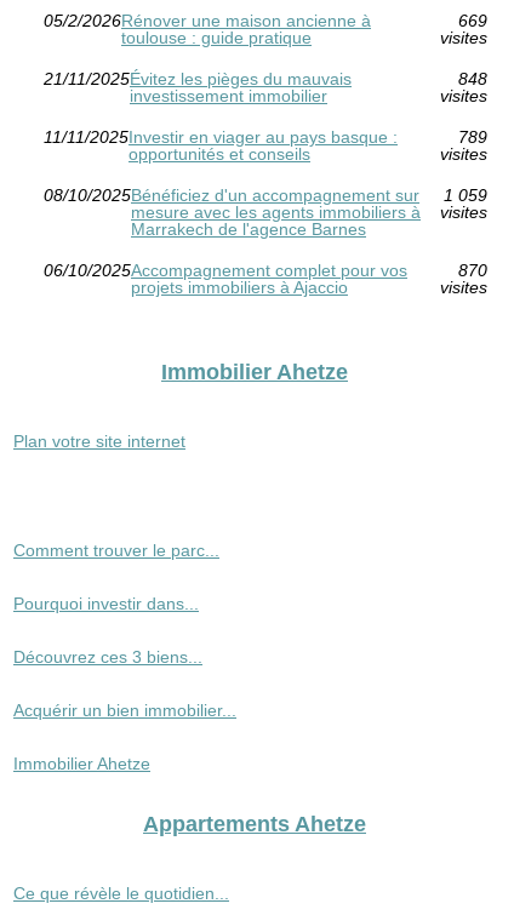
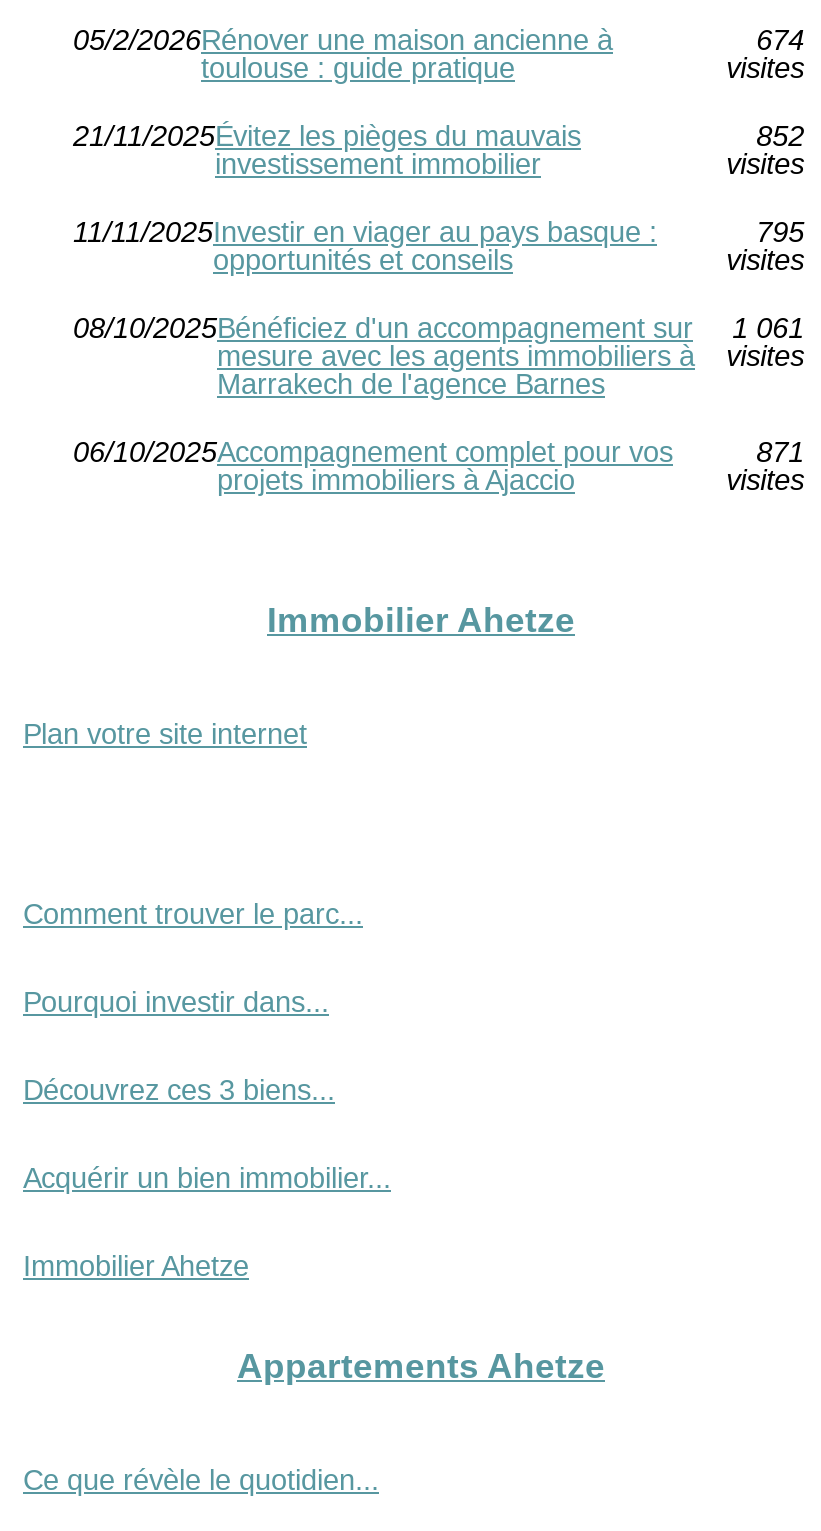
- 669
+ 674

- 848
+ 852

- 789
+ 795

- 08/10/2025Bénéficiez d'un accompagnement sur 1 059
+ 08/10/2025Bénéficiez d'un accompagnement sur 1 061

- 870
+ 871
